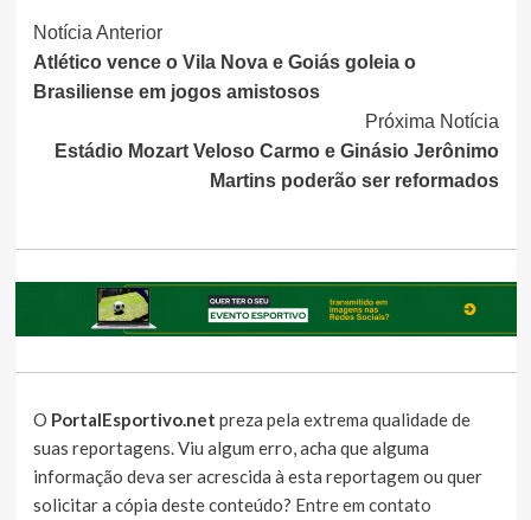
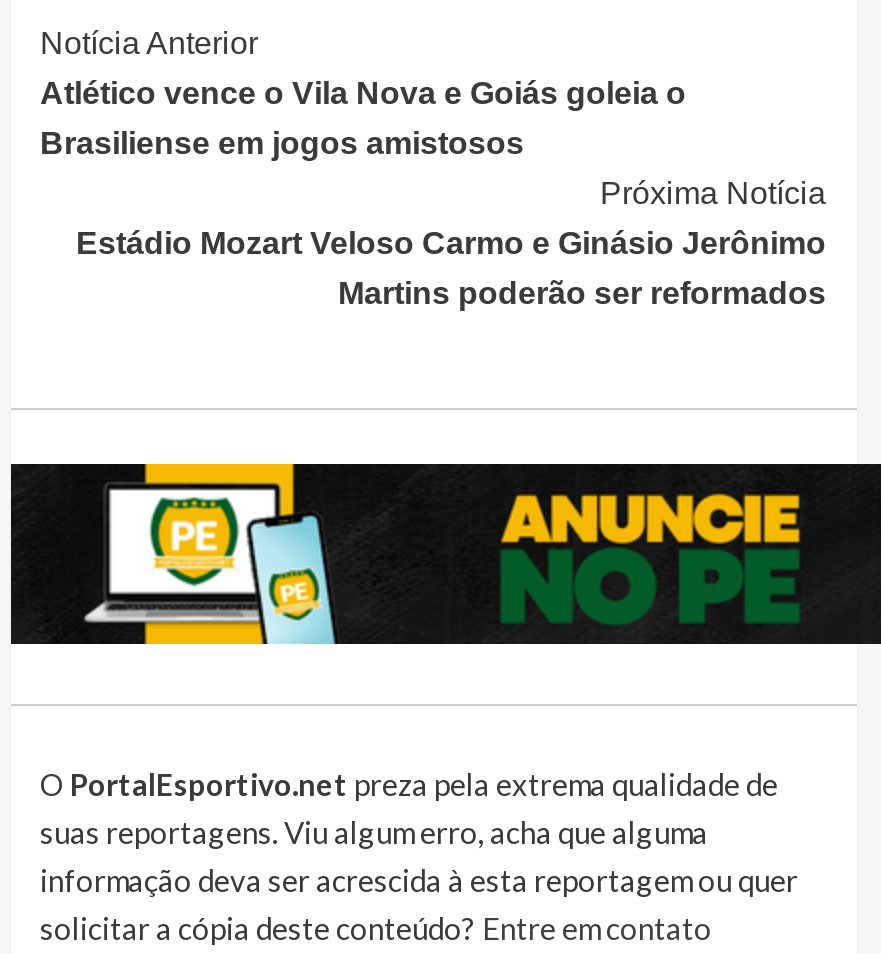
- [image]
+ [image]
